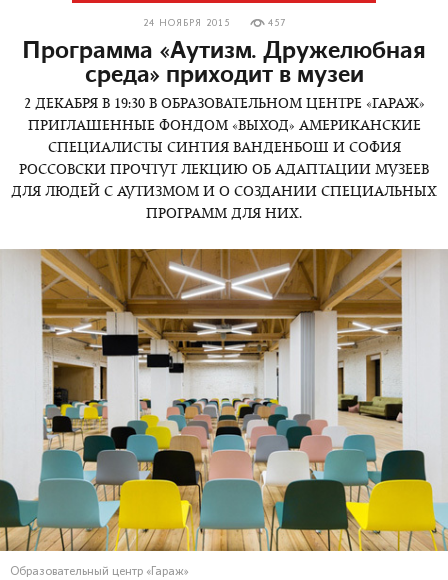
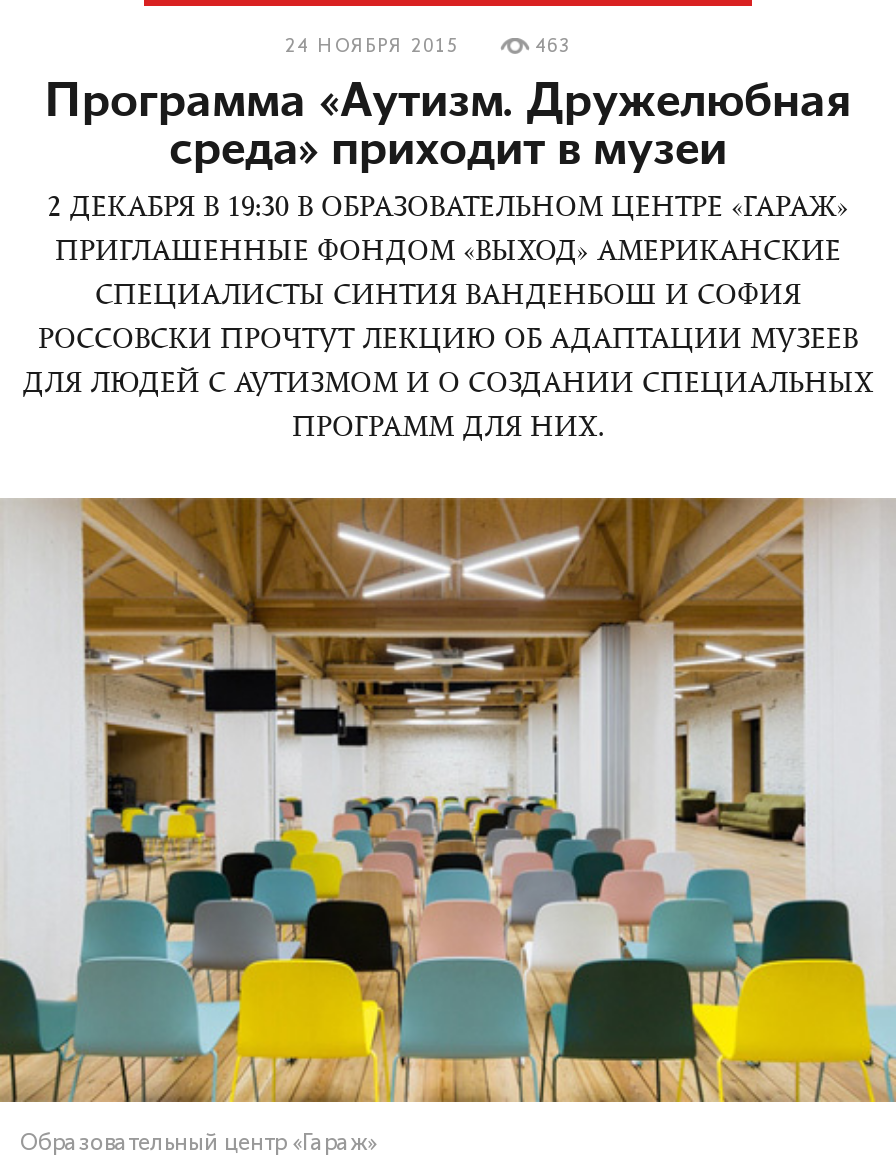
- 457
+ 463
